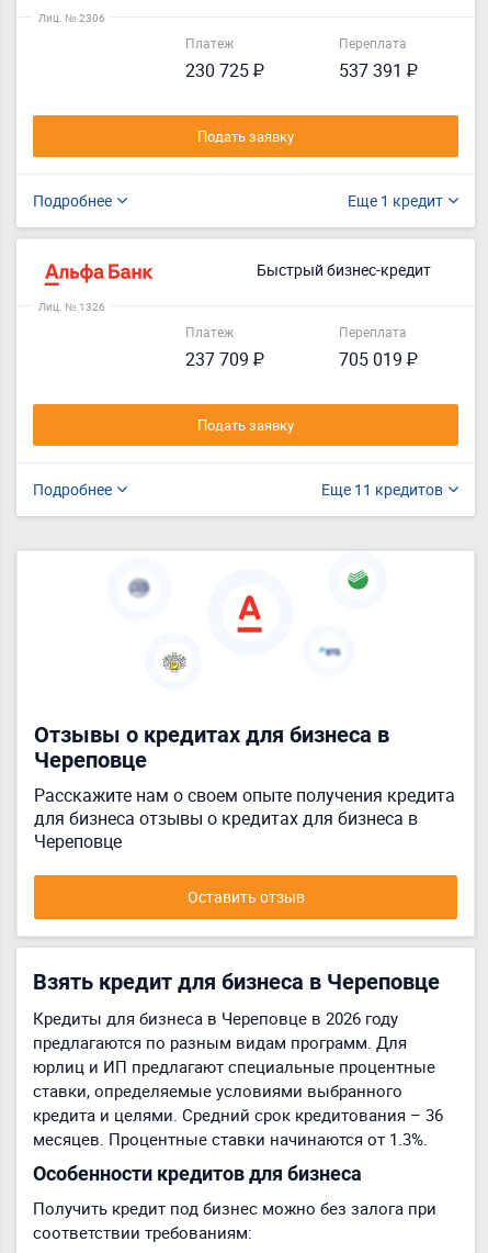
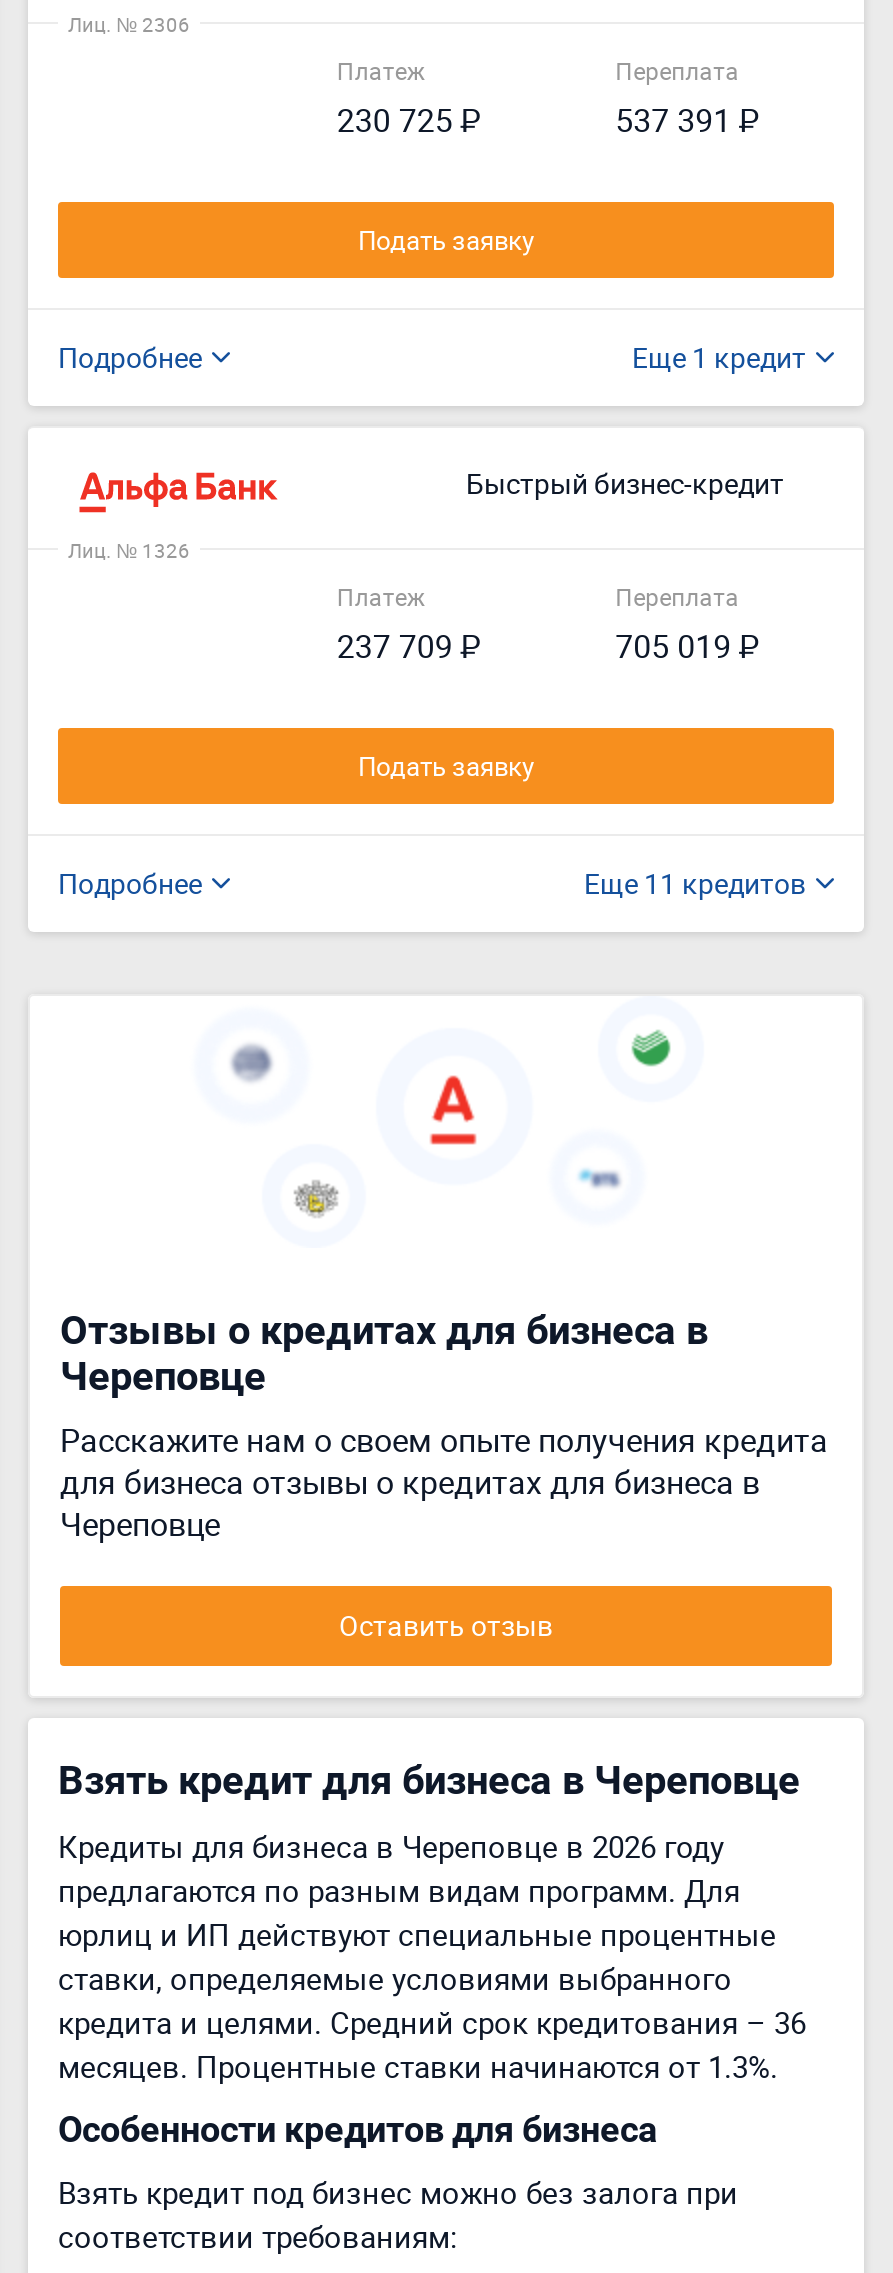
- юрлиц и ИП предлагают специальные процентные
+ юрлиц и ИП действуют специальные процентные

- Получить кредит под бизнес можно без залога при
+ Взять кредит под бизнес можно без залога при
